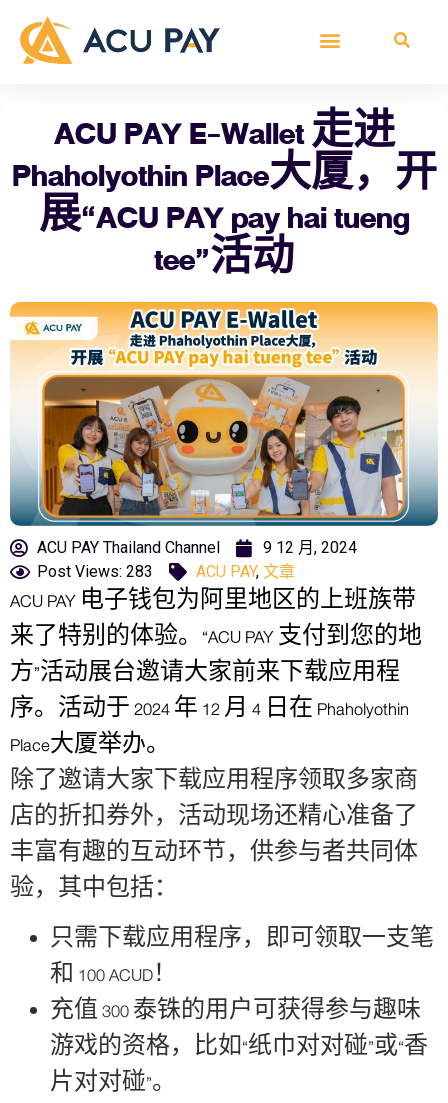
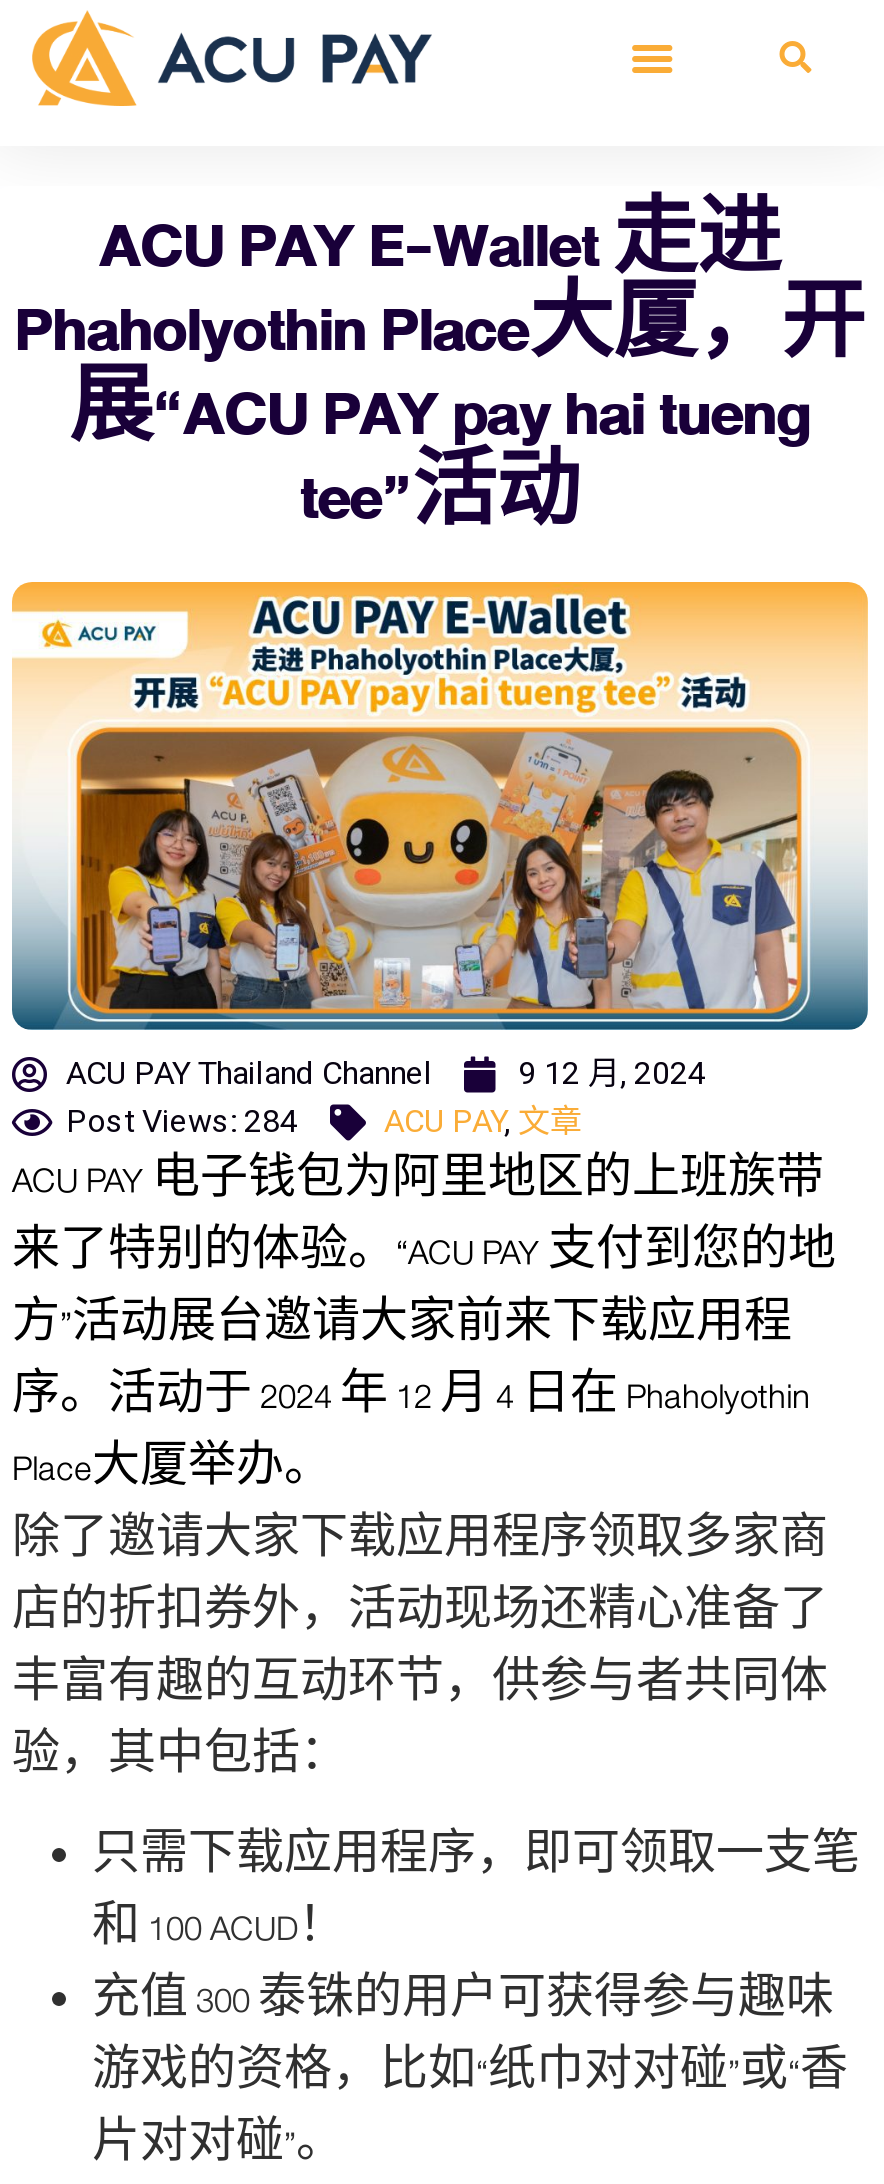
- Post Views: 283
+ Post Views: 284
